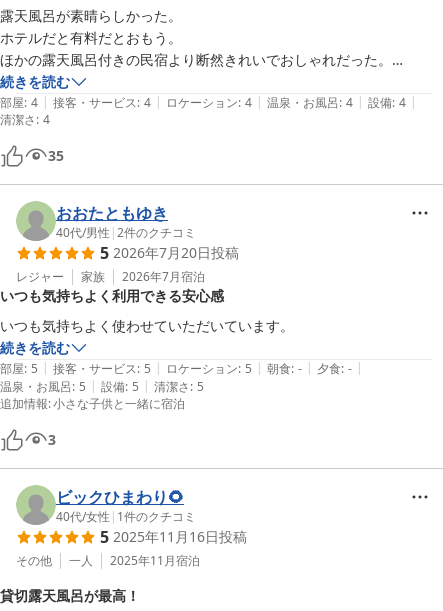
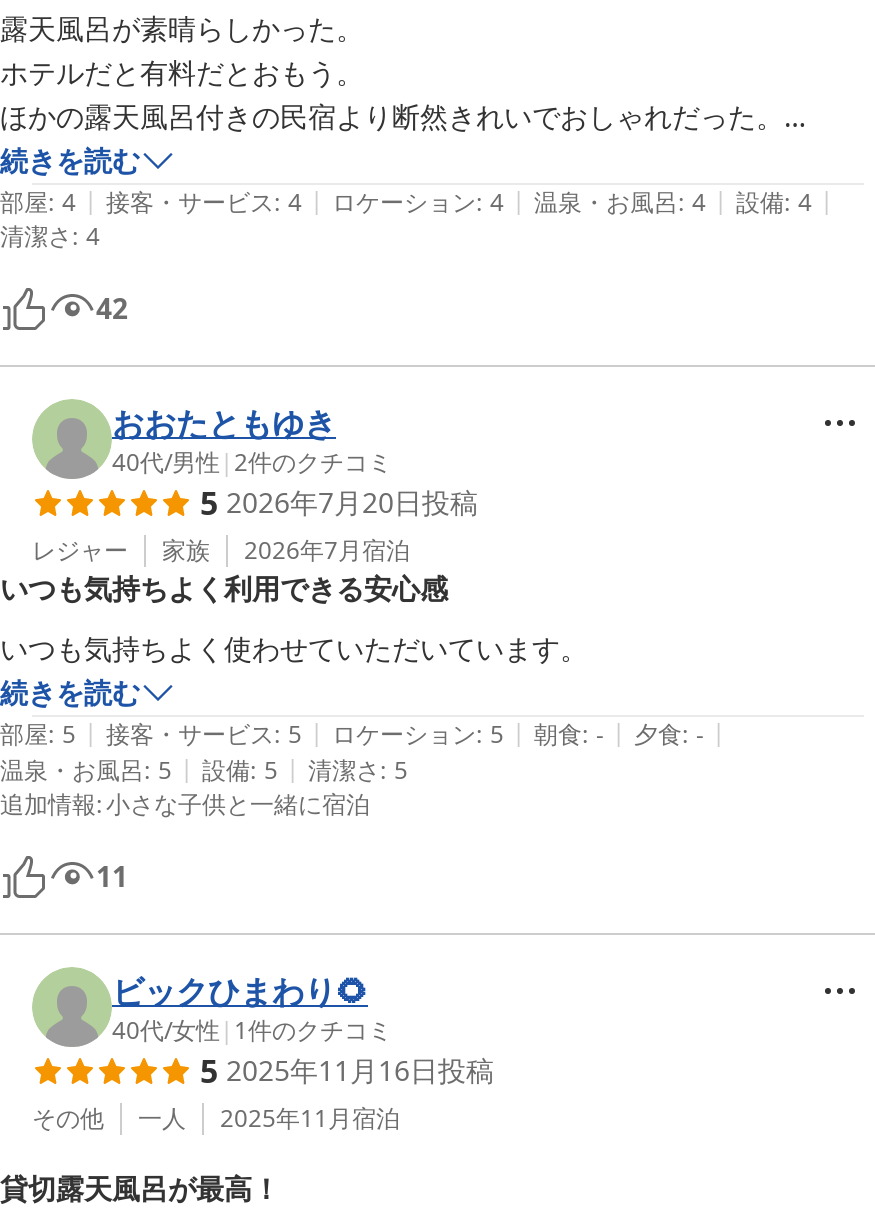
- 35
+ 42

- 3
+ 11
